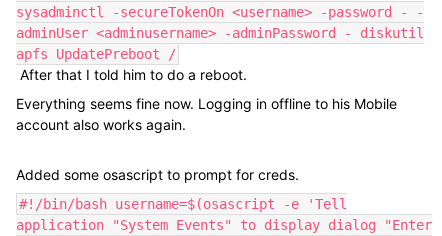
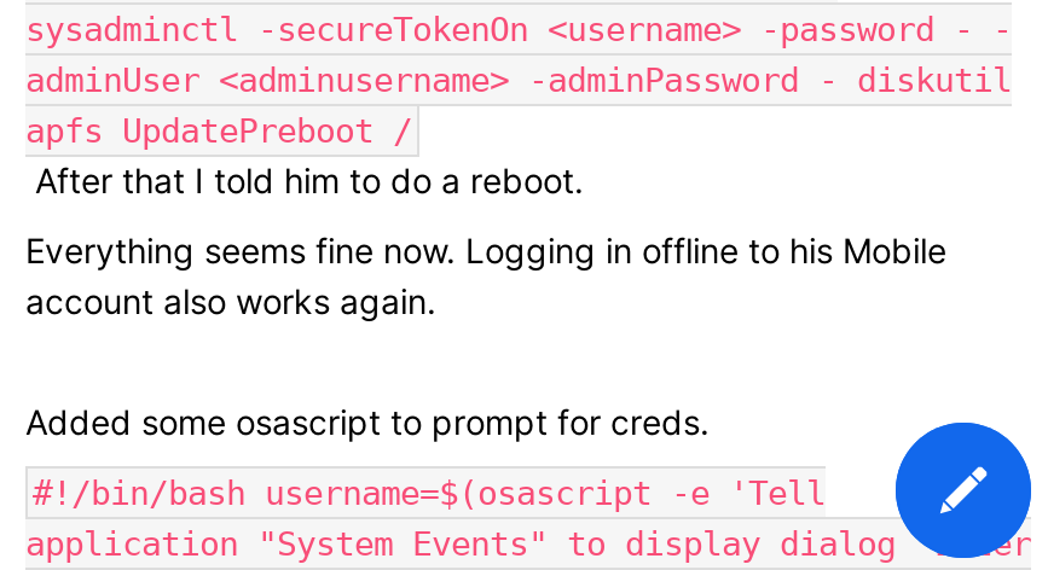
+ [image]
